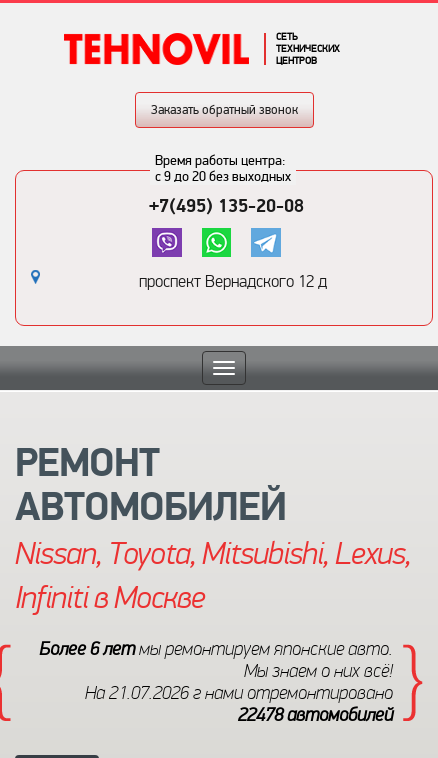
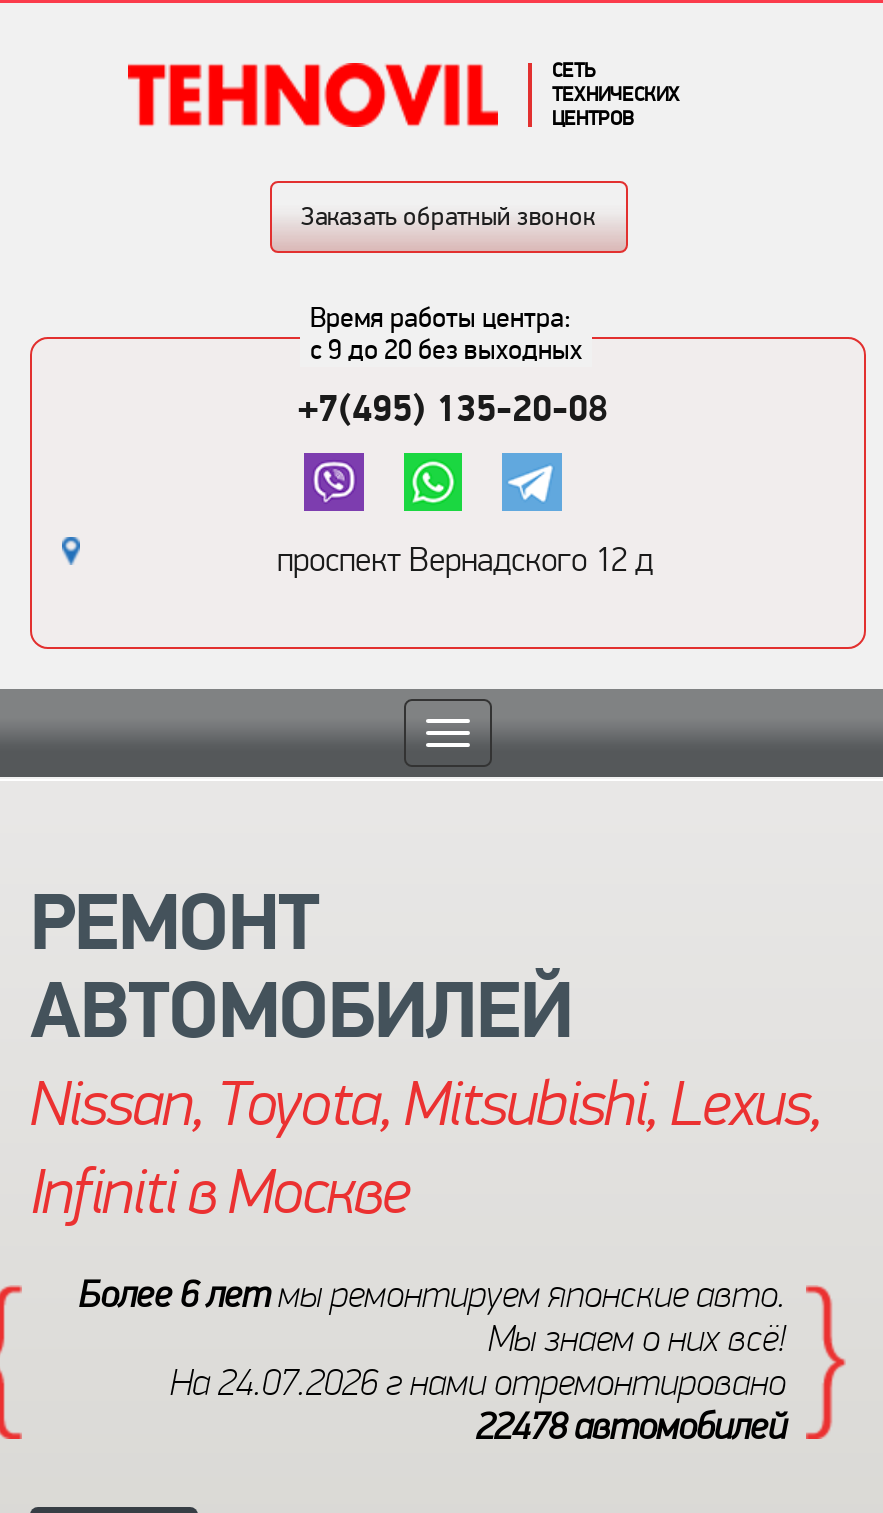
- На 21.07.2026 г нами отремонтировано
+ На 24.07.2026 г нами отремонтировано
